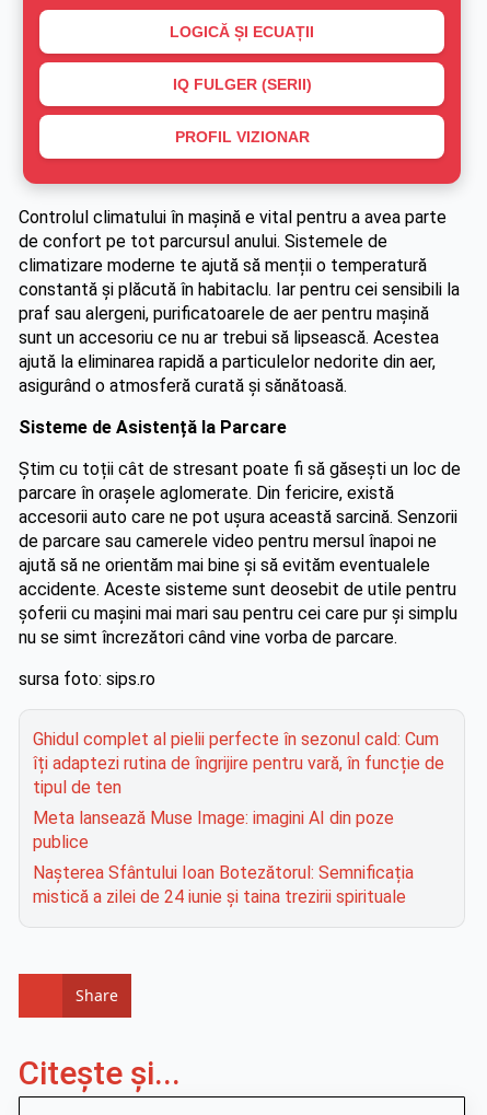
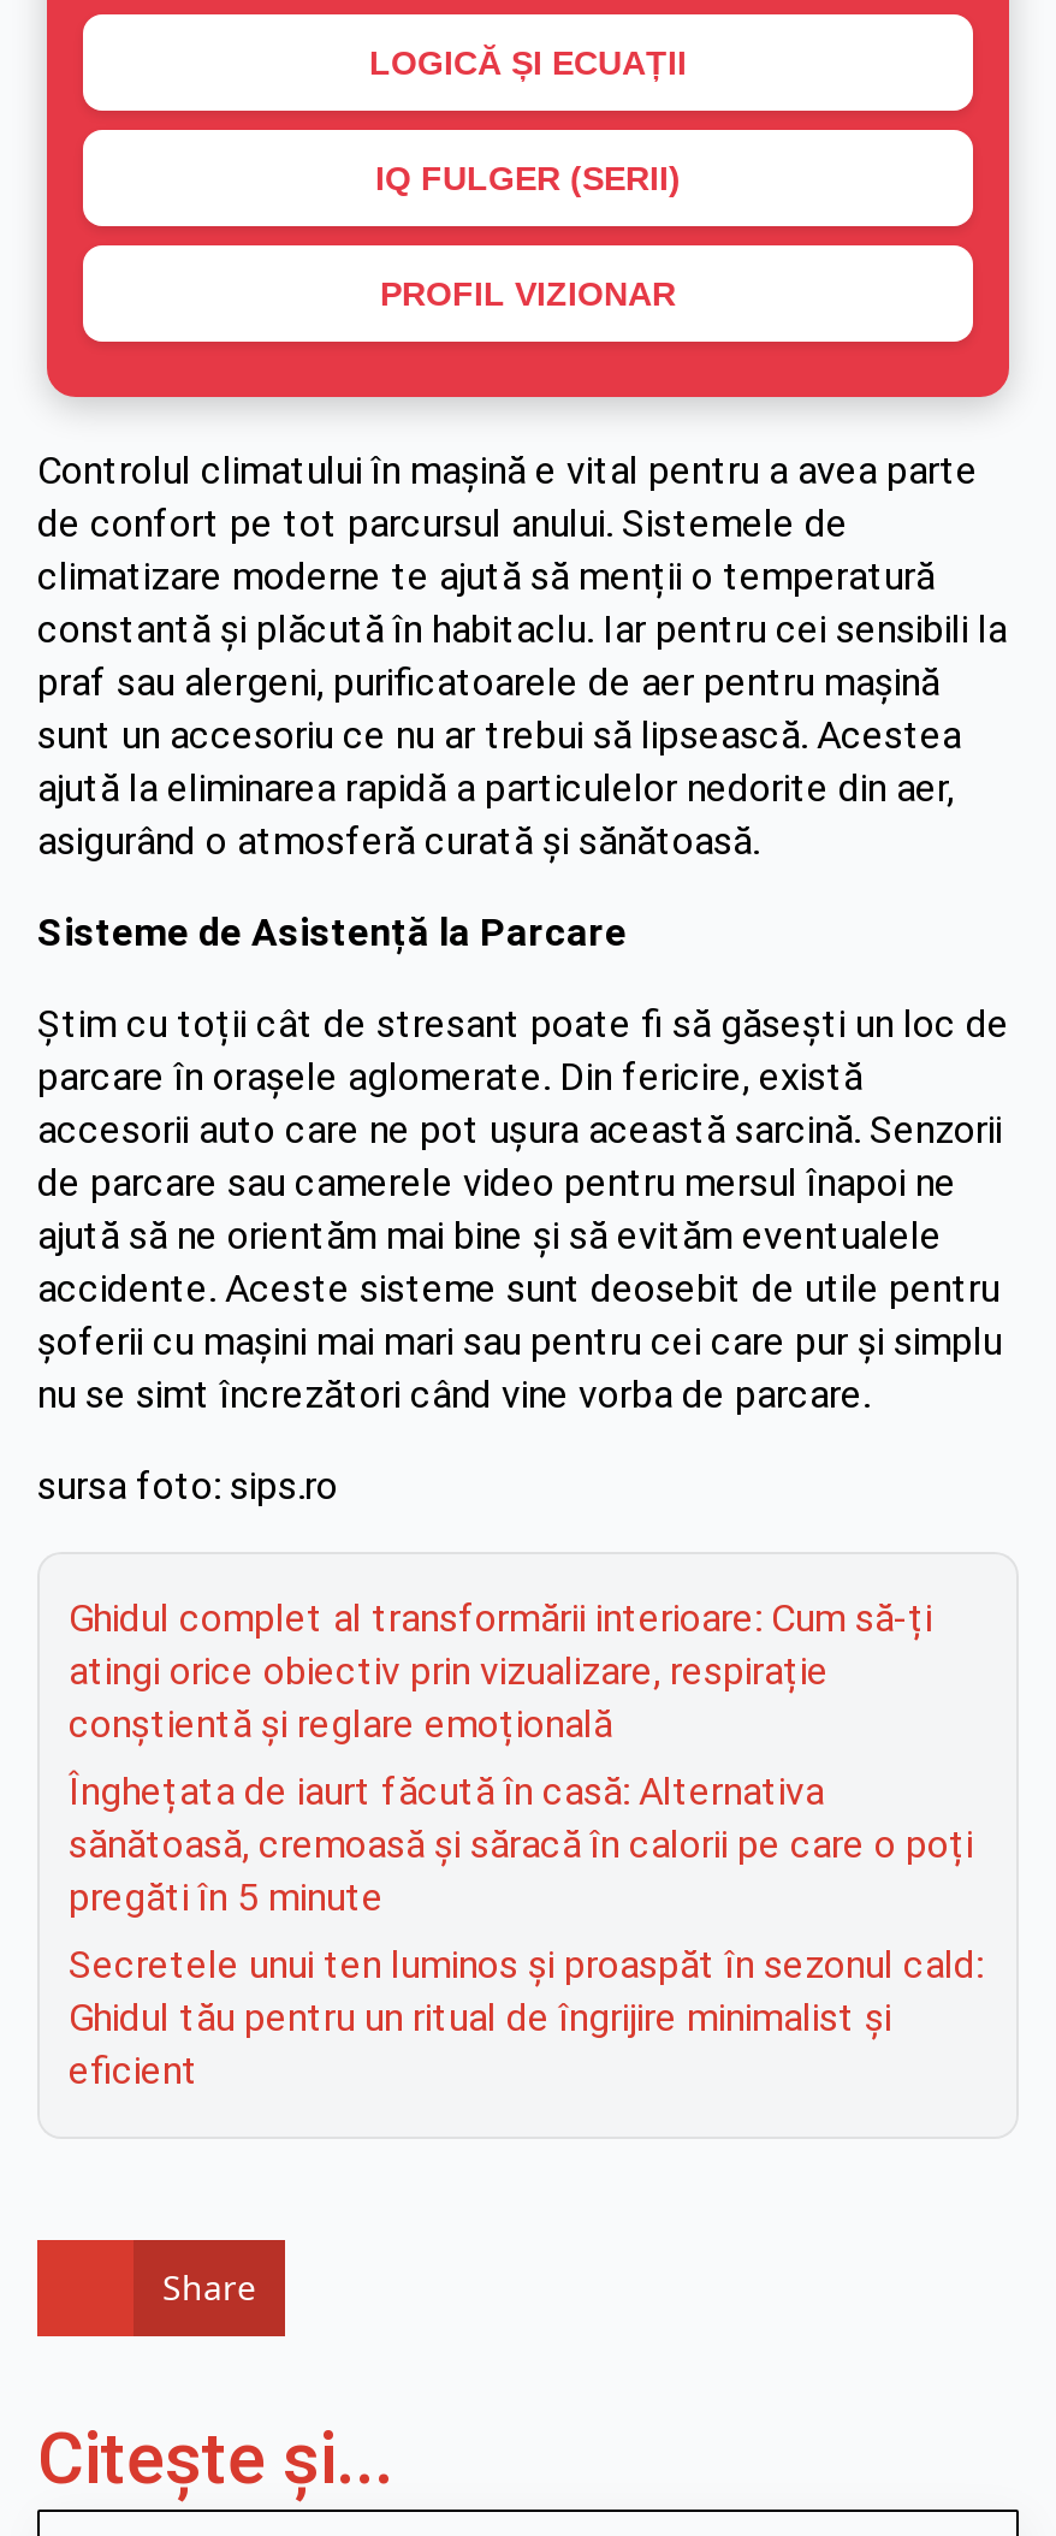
- Ghidul complet al pielii perfecte în sezonul cald: Cum
- îți adaptezi rutina de îngrijire pentru vară, în funcție de
- tipul de ten
+ Ghidul complet al transformării interioare: Cum să-ți
+ atingi orice obiectiv prin vizualizare, respirație
+ conștientă și reglare emoțională

- Meta lansează Muse Image: imagini AI din poze
- publice
+ Înghețata de iaurt făcută în casă: Alternativa
+ sănătoasă, cremoasă și săracă în calorii pe care o poți
+ pregăti în 5 minute

- Nașterea Sfântului Ioan Botezătorul: Semnificația
- mistică a zilei de 24 iunie și taina trezirii spirituale
+ Secretele unui ten luminos și proaspăt în sezonul cald:
+ Ghidul tău pentru un ritual de îngrijire minimalist și
+ eficient
